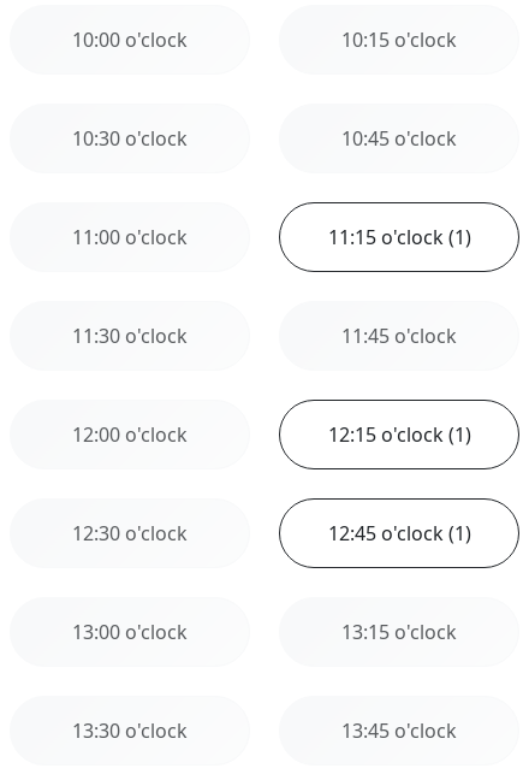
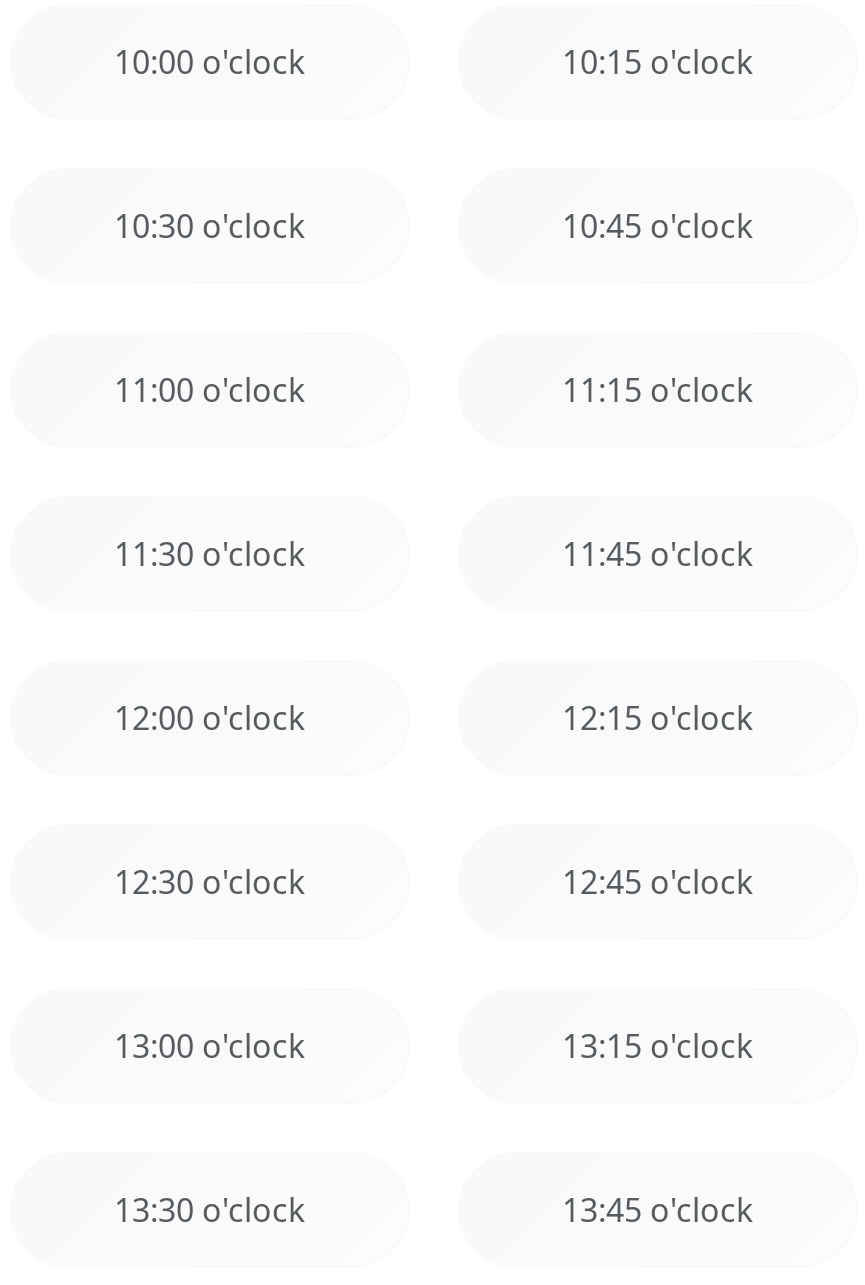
- 11:15 o'clock (1)
+ 11:15 o'clock

- 12:15 o'clock (1)
+ 12:15 o'clock

- 12:45 o'clock (1)
+ 12:45 o'clock
